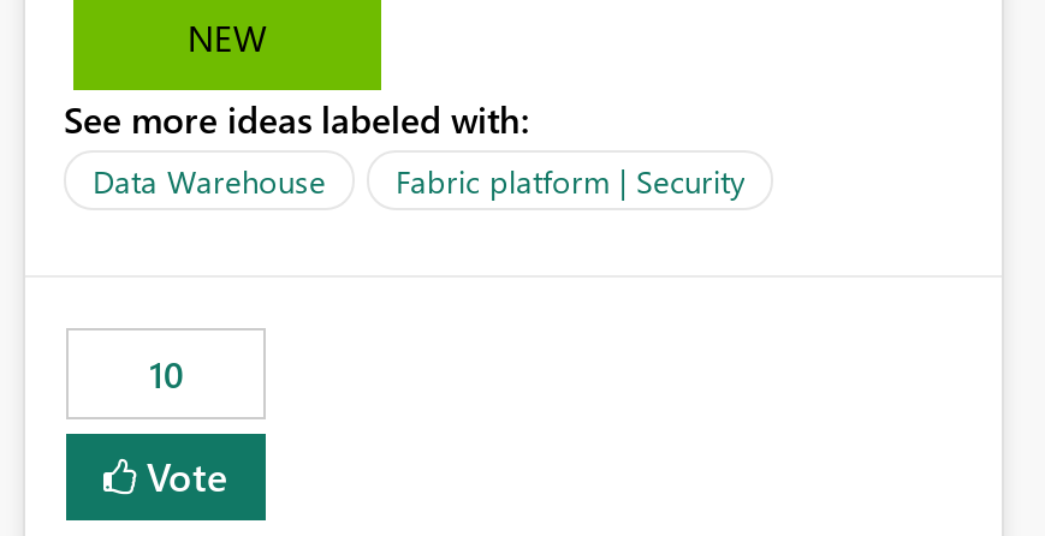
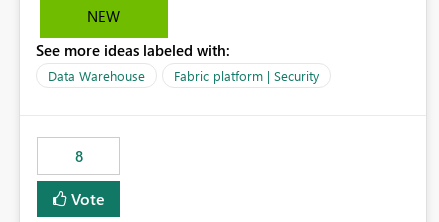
- 10
+ 8
